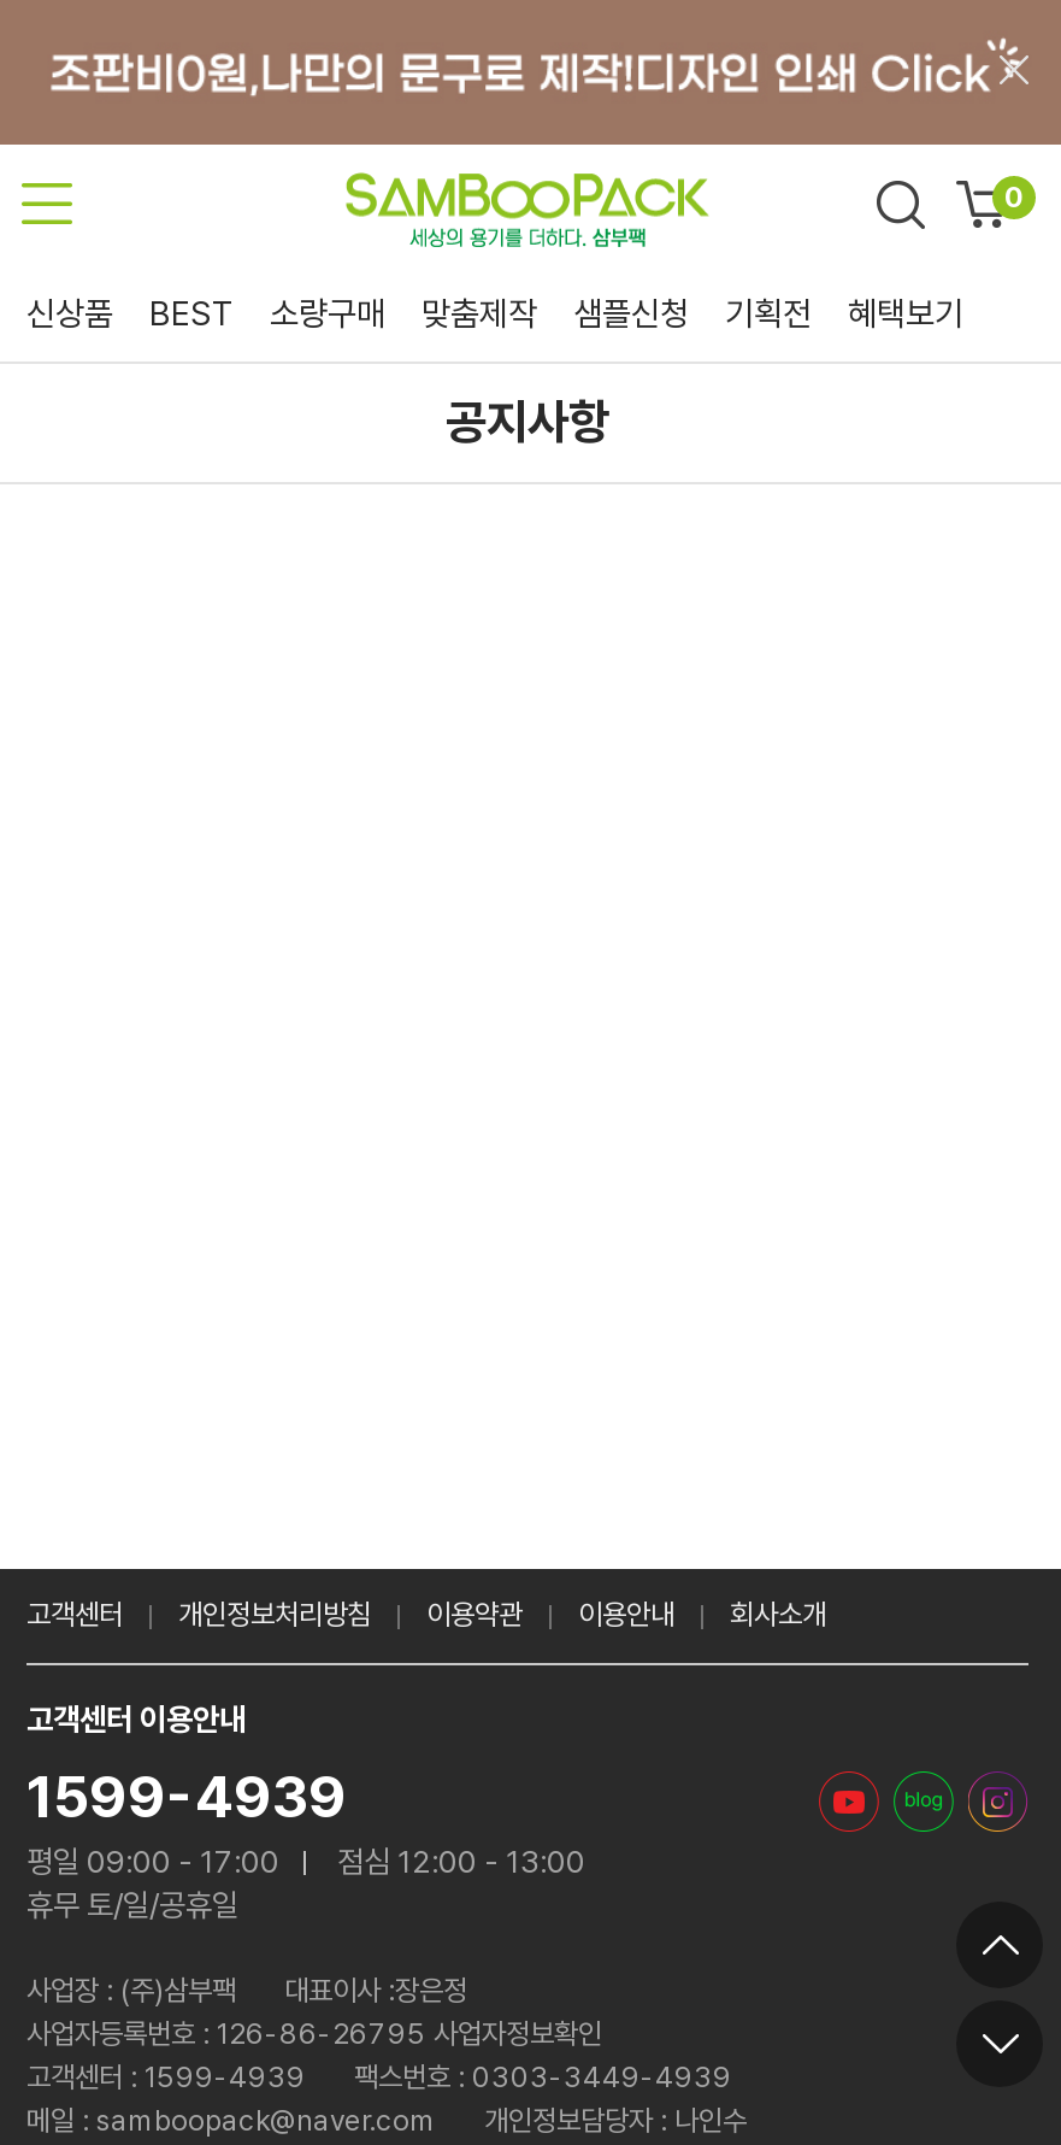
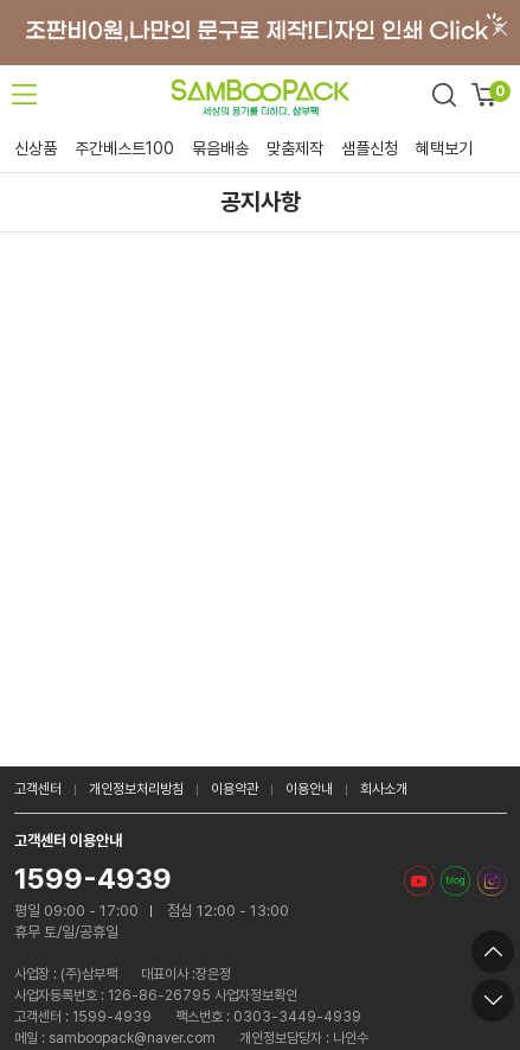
- BEST
- 소량구매
+ 주간베스트100
+ 묶음배송

- 기획전
